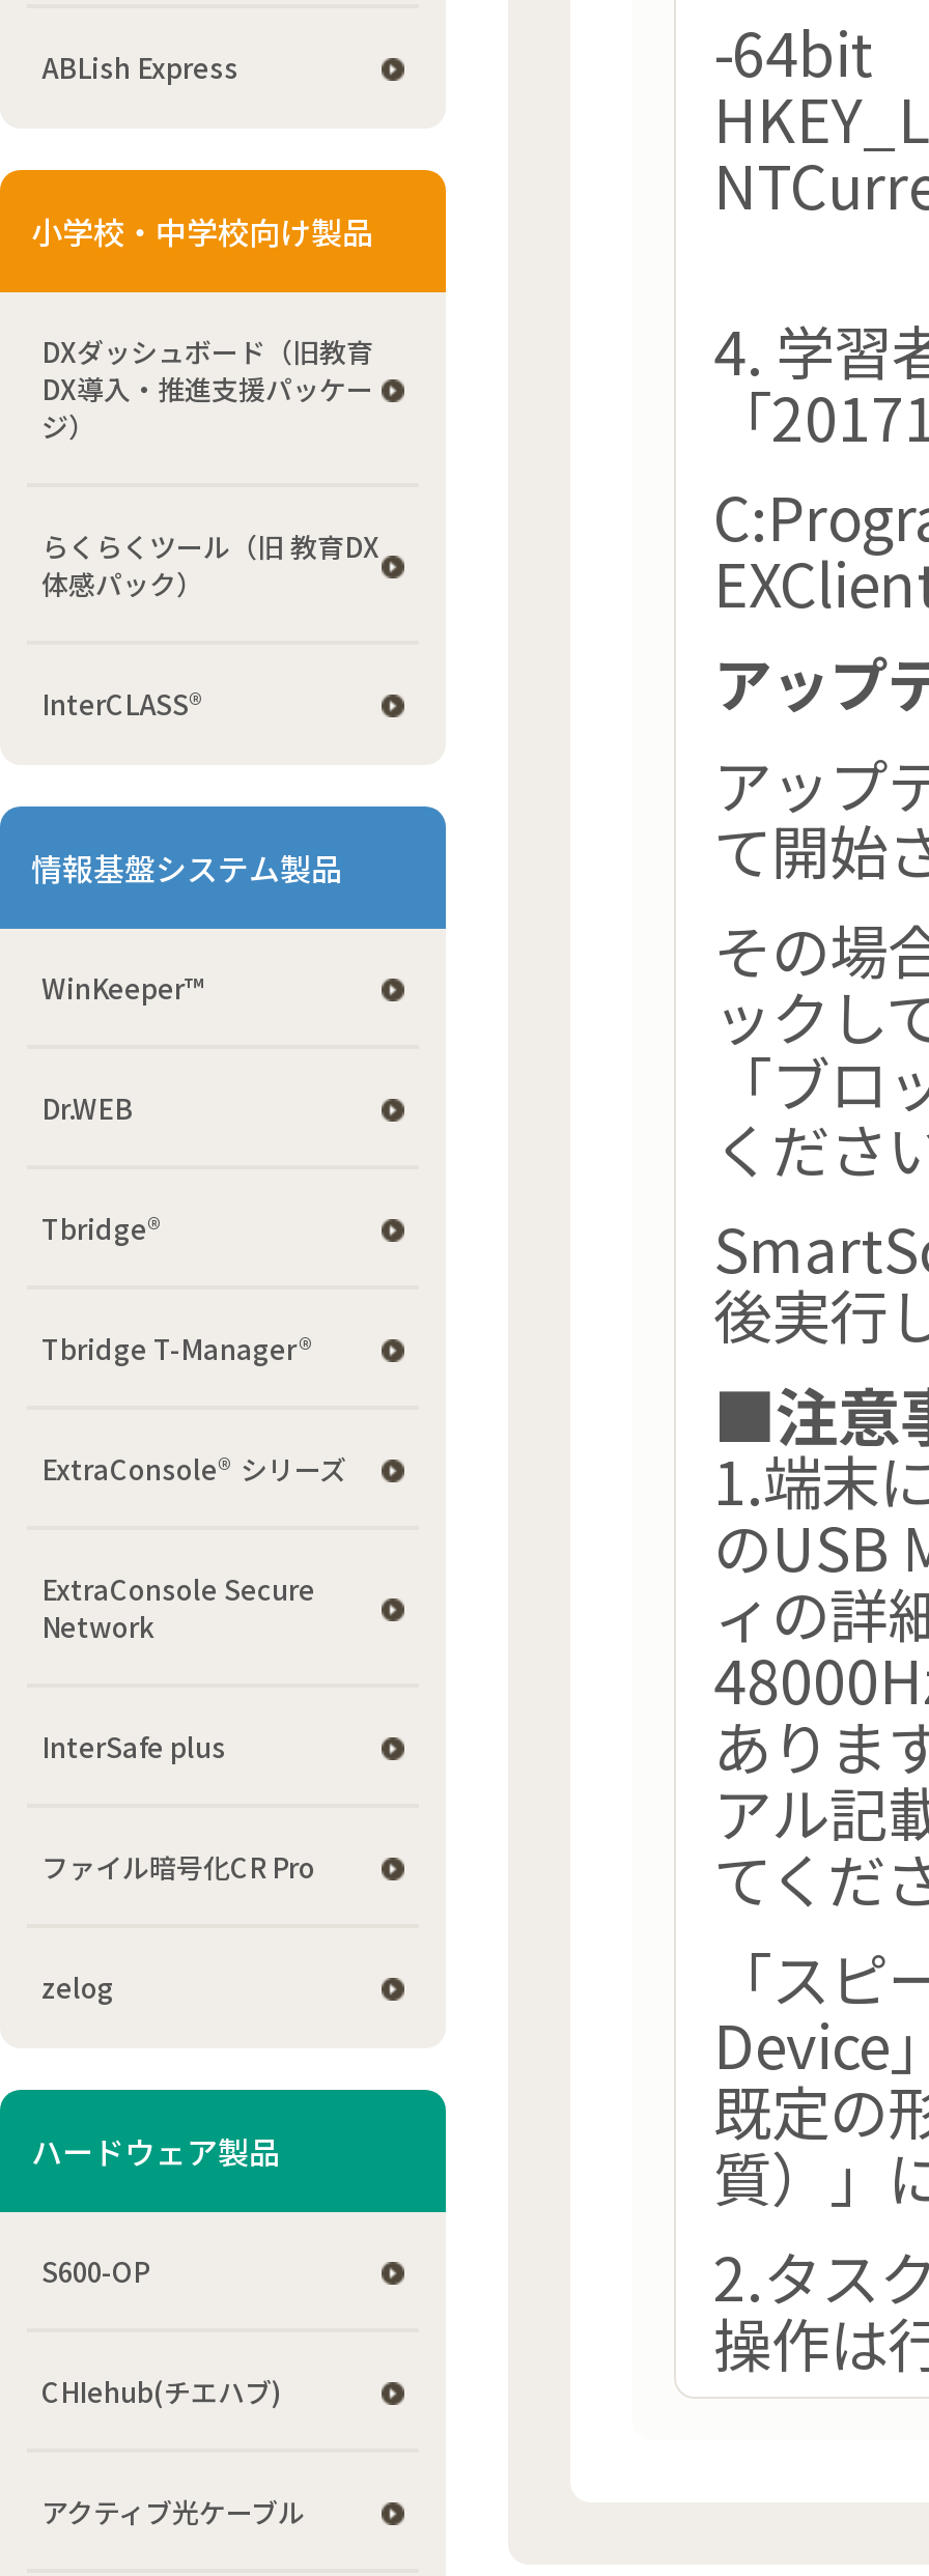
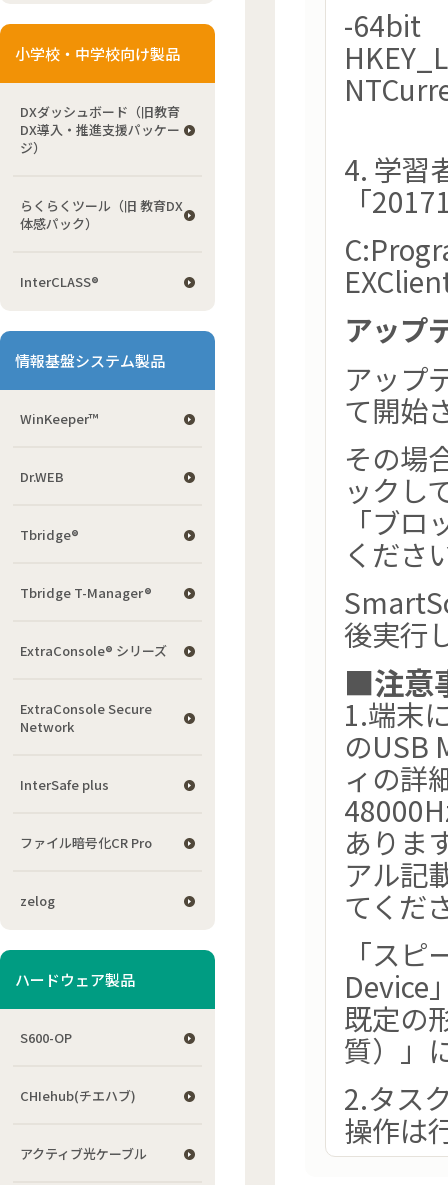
- ABLish Express
